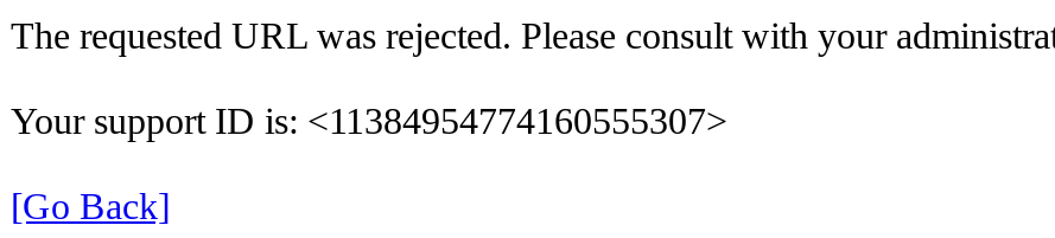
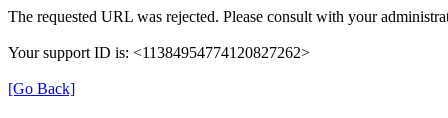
- Your support ID is: <11384954774160555307>
+ Your support ID is: <11384954774120827262>
